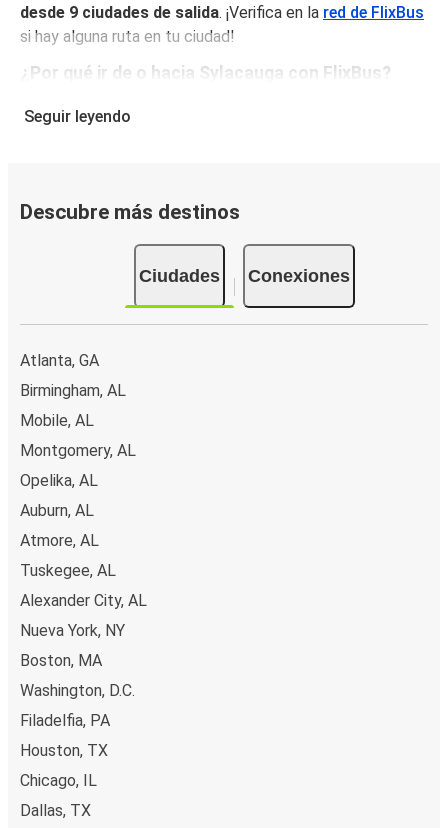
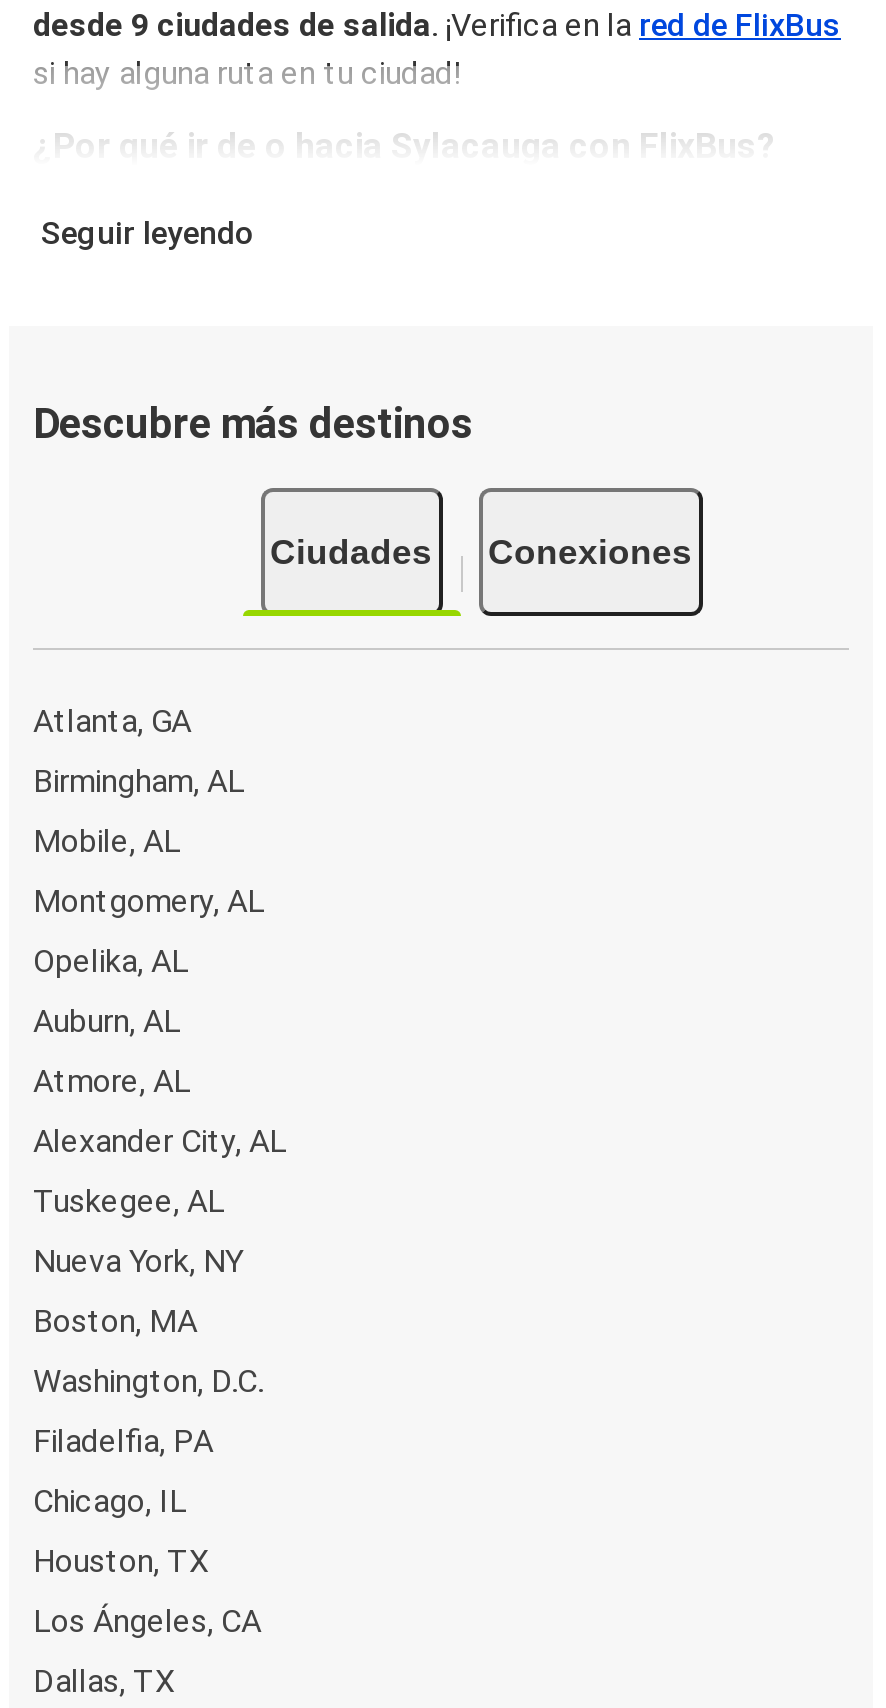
moved up: Alexander City, AL

+ Los Ángeles, CA

moved up: Chicago, IL
